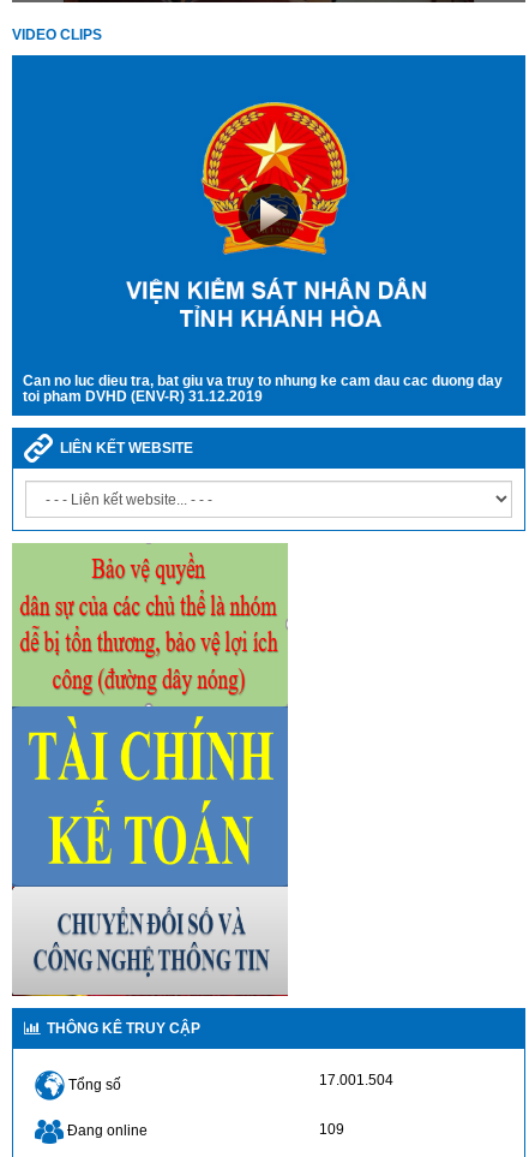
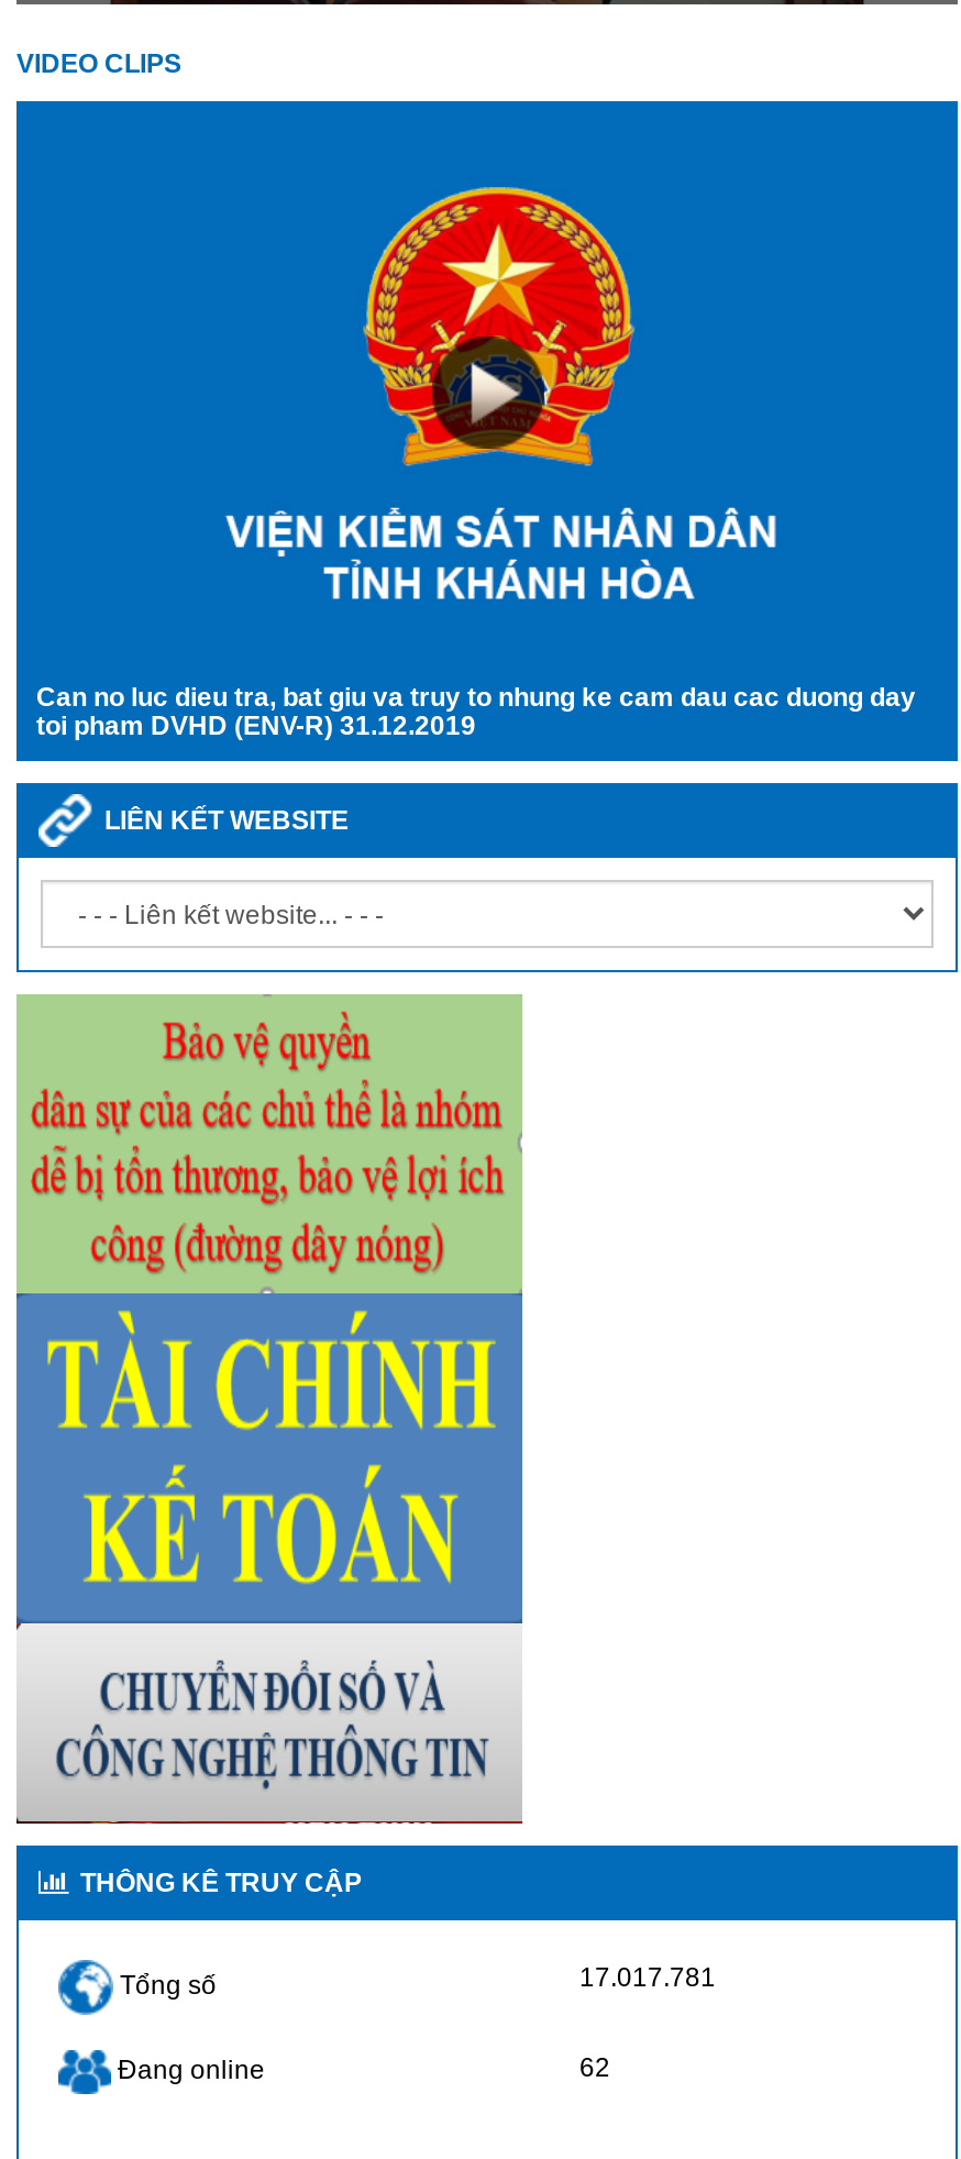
- 17.001.504
+ 17.017.781

- 109
+ 62
